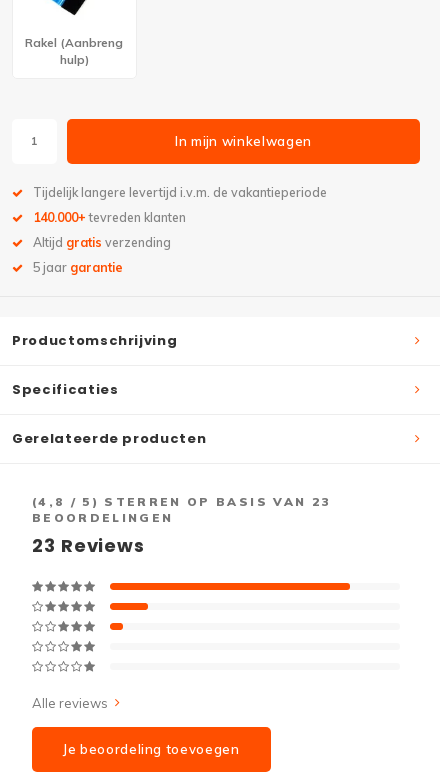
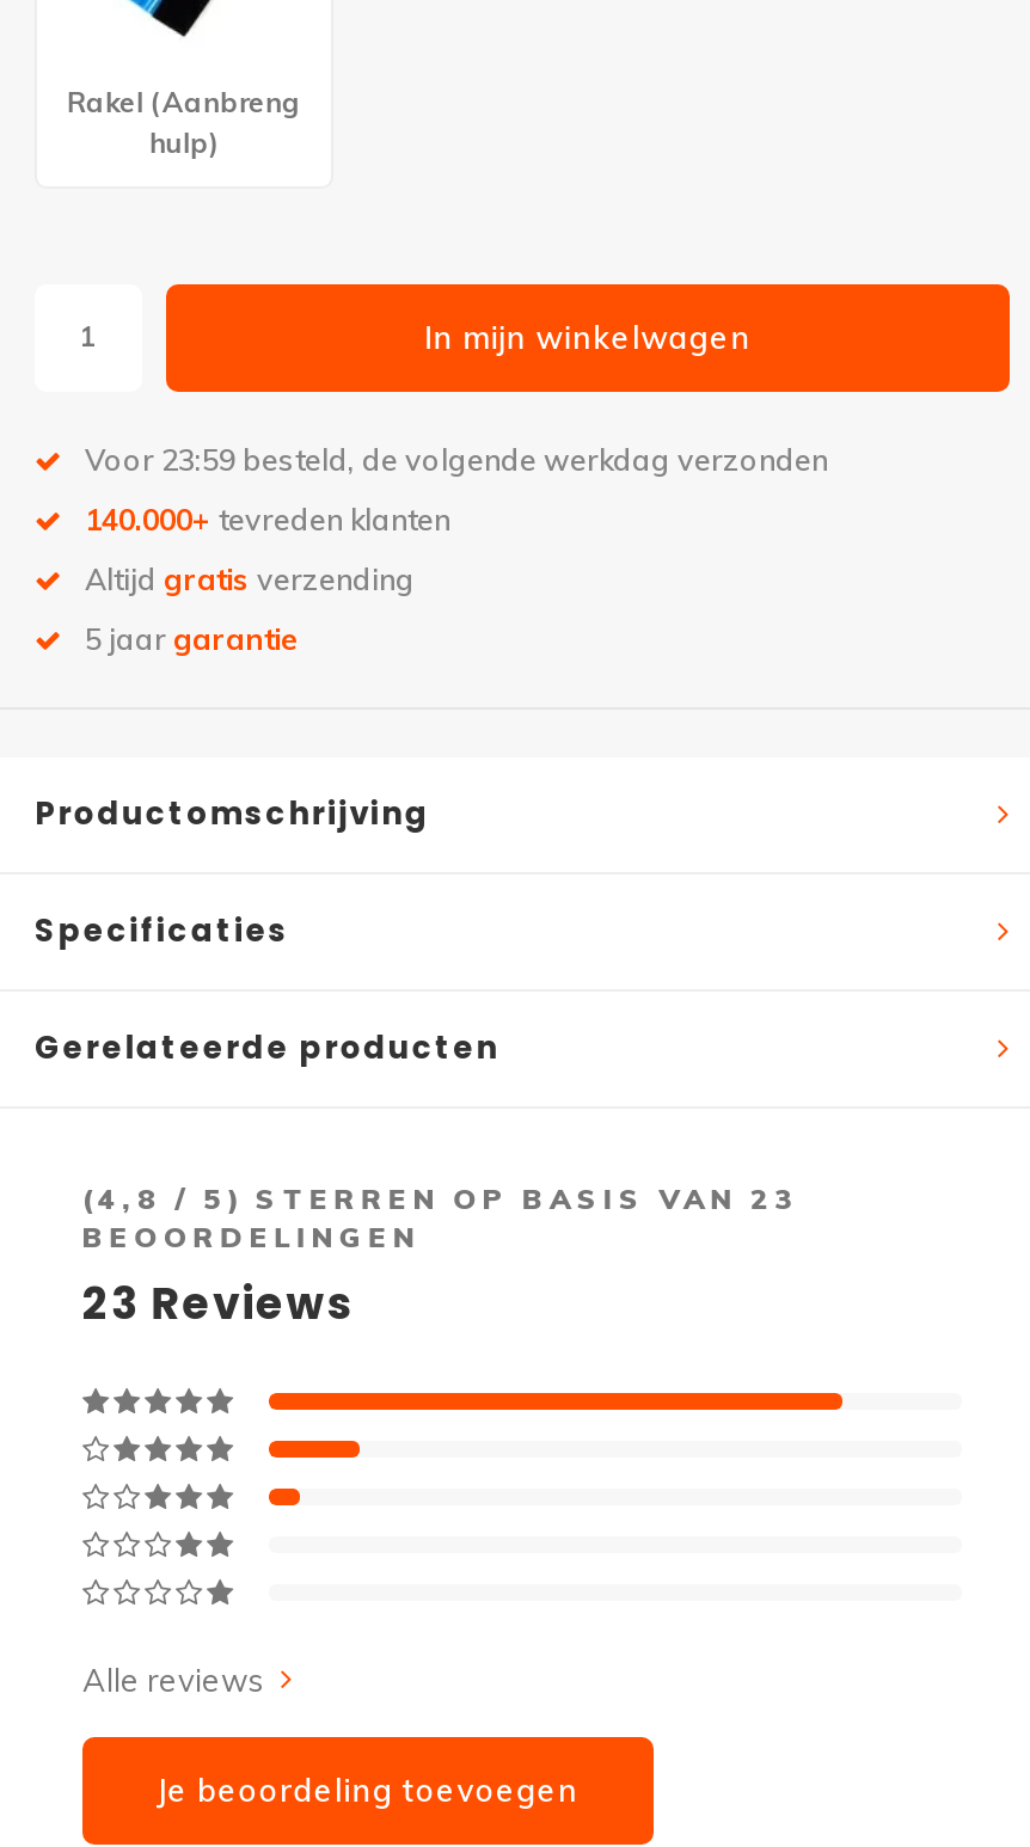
- Tijdelijk langere levertijd i.v.m. de vakantieperiode
+ Voor 23:59 besteld, de volgende werkdag verzonden
